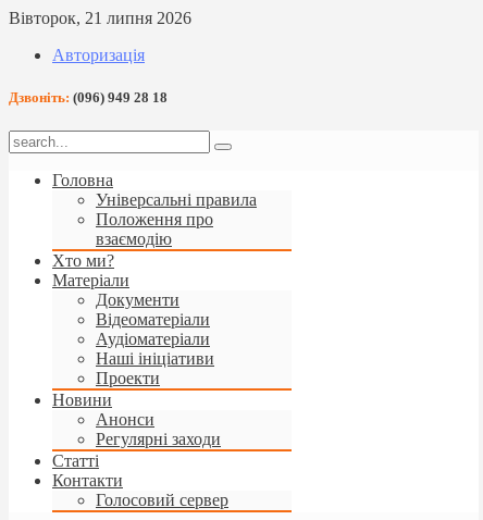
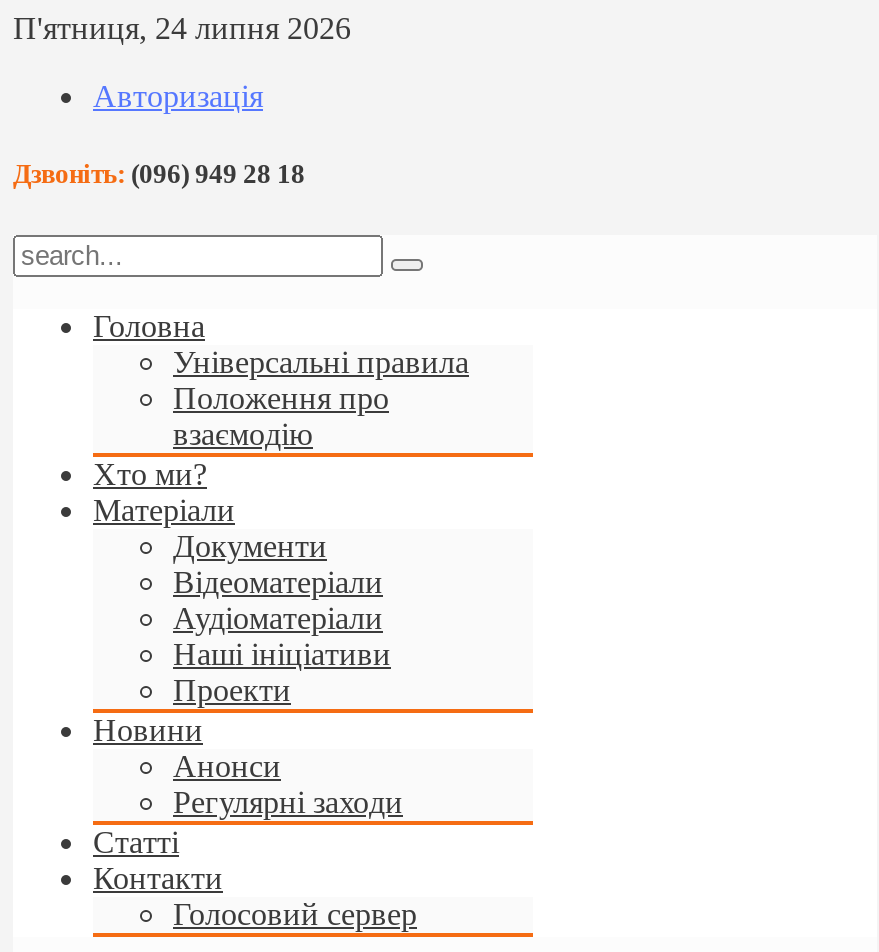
- Вівторок, 21 липня 2026
+ П'ятниця, 24 липня 2026
